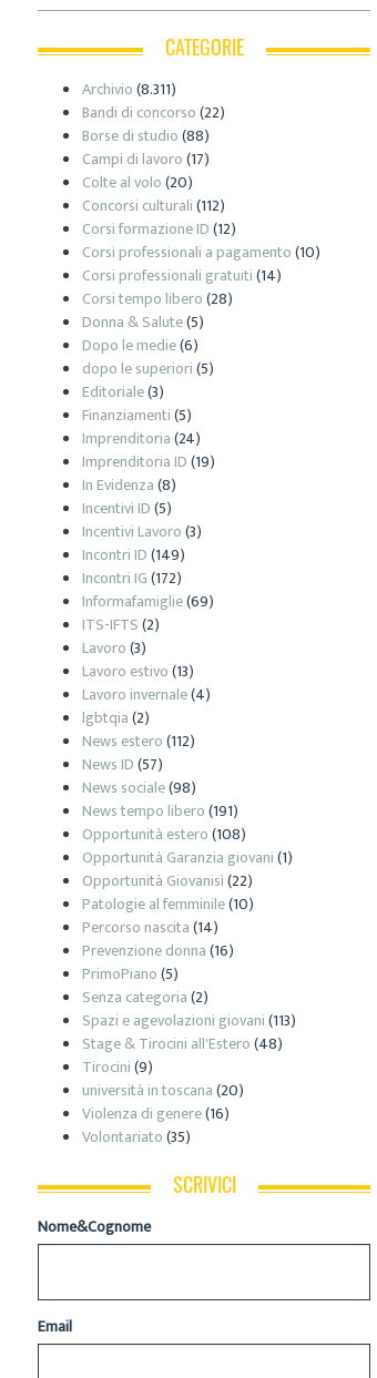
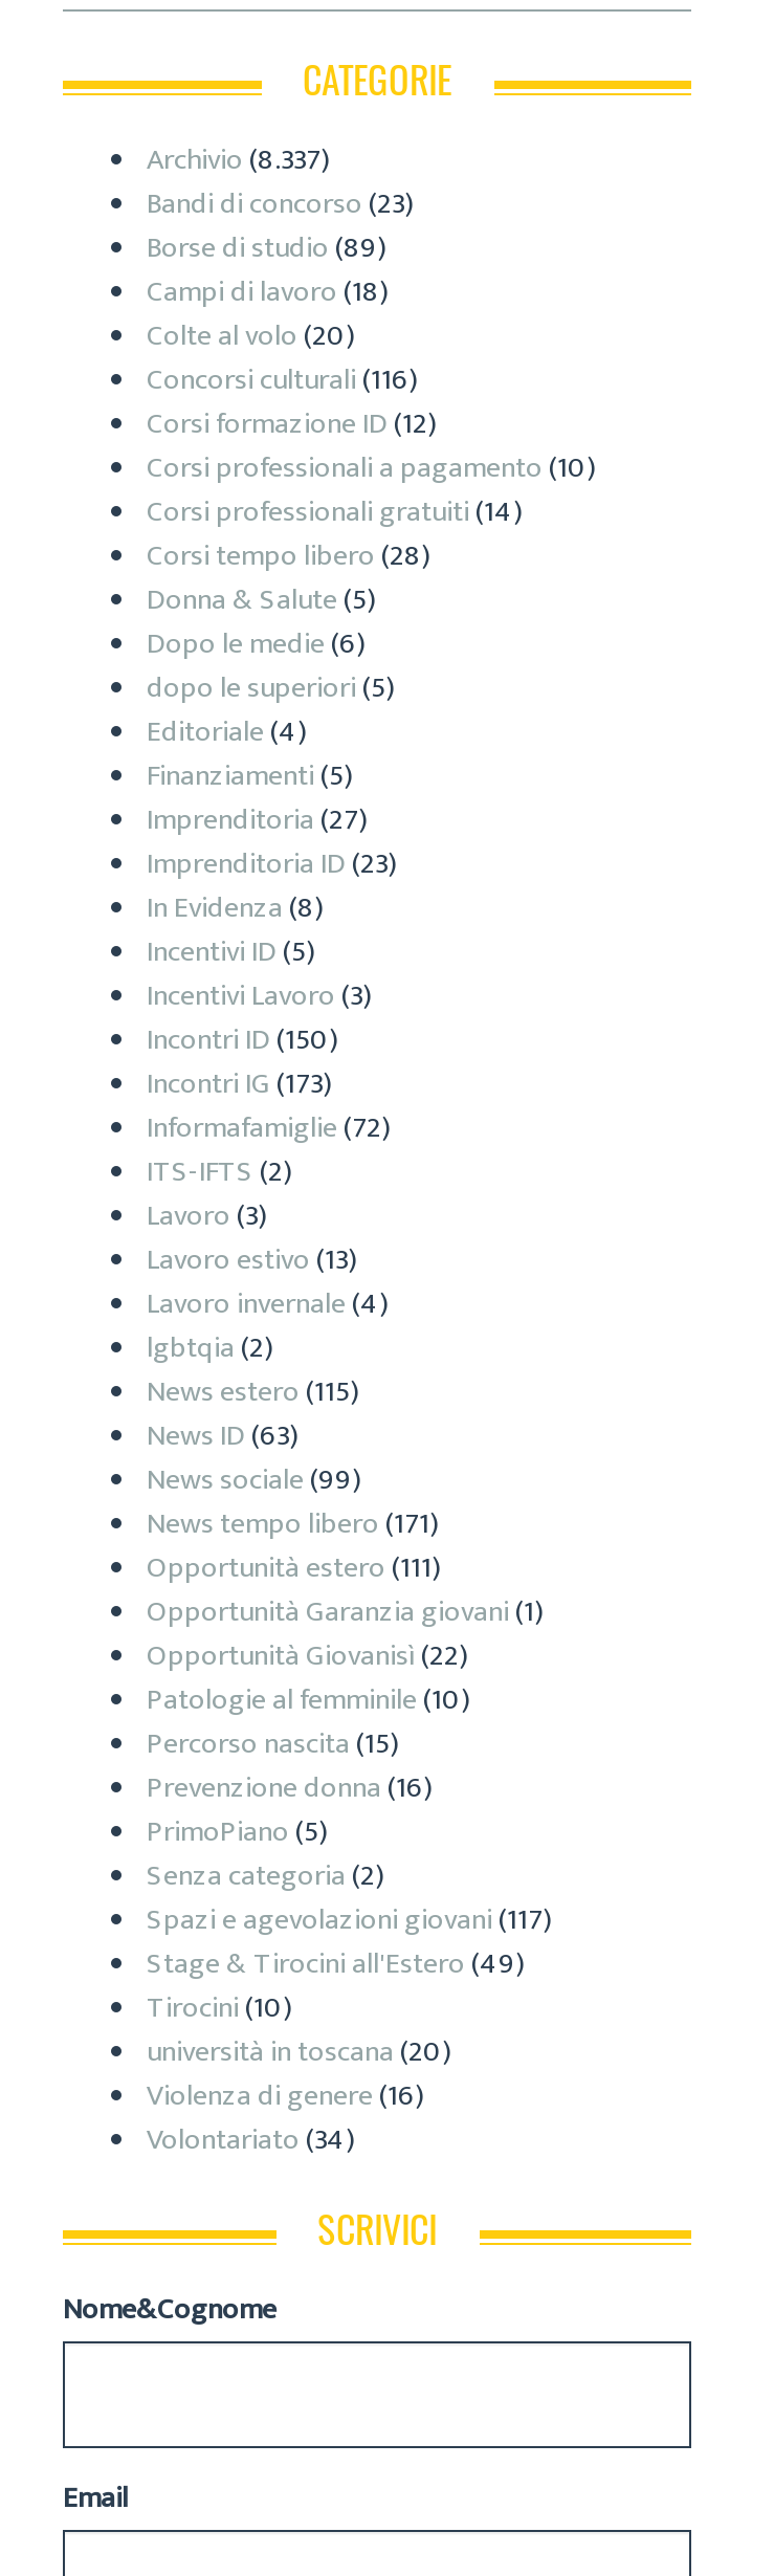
- Archivio (8.311)
+ Archivio (8.337)

- Bandi di concorso (22)
+ Bandi di concorso (23)

- Borse di studio (88)
+ Borse di studio (89)

- Campi di lavoro (17)
+ Campi di lavoro (18)

- Concorsi culturali (112)
+ Concorsi culturali (116)

- Editoriale (3)
+ Editoriale (4)

- Imprenditoria (24)
+ Imprenditoria (27)

- Imprenditoria ID (19)
+ Imprenditoria ID (23)

- Incontri ID (149)
+ Incontri ID (150)

- Incontri IG (172)
+ Incontri IG (173)

- Informafamiglie (69)
+ Informafamiglie (72)

- News estero (112)
+ News estero (115)

- News ID (57)
+ News ID (63)

- News sociale (98)
+ News sociale (99)

- News tempo libero (191)
+ News tempo libero (171)

- Opportunità estero (108)
+ Opportunità estero (111)

- Percorso nascita (14)
+ Percorso nascita (15)

- Spazi e agevolazioni giovani (113)
+ Spazi e agevolazioni giovani (117)

- Stage & Tirocini all'Estero (48)
+ Stage & Tirocini all'Estero (49)

- Tirocini (9)
+ Tirocini (10)

- Volontariato (35)
+ Volontariato (34)
